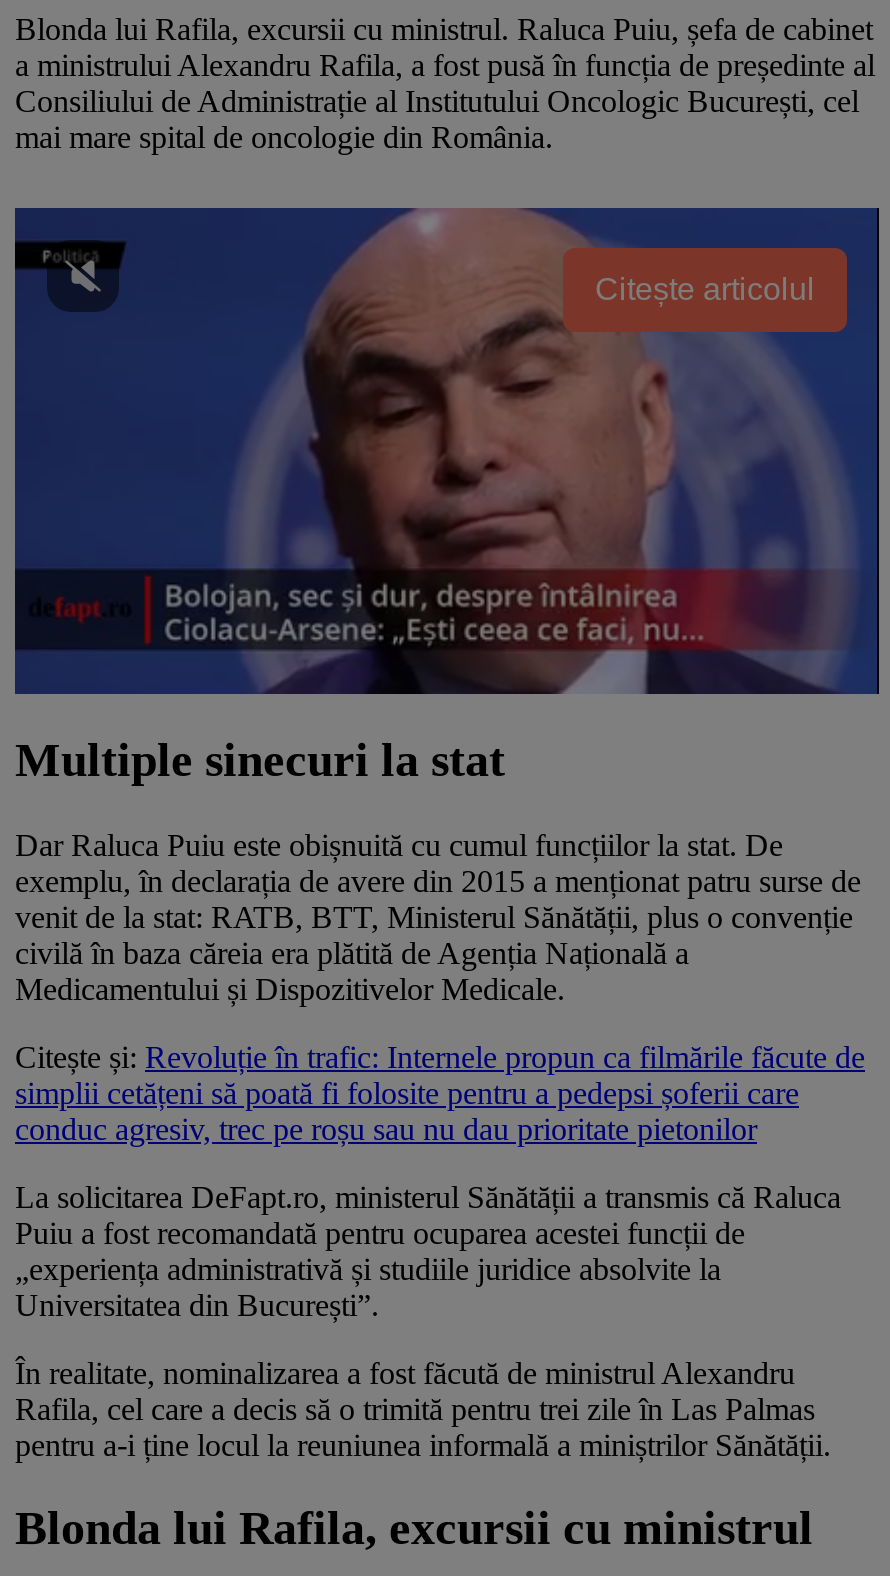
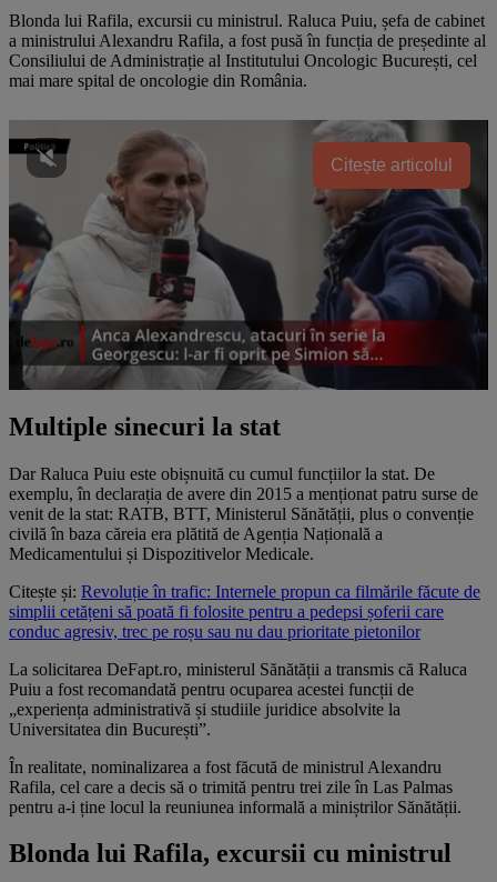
- [image]
+ [image]
